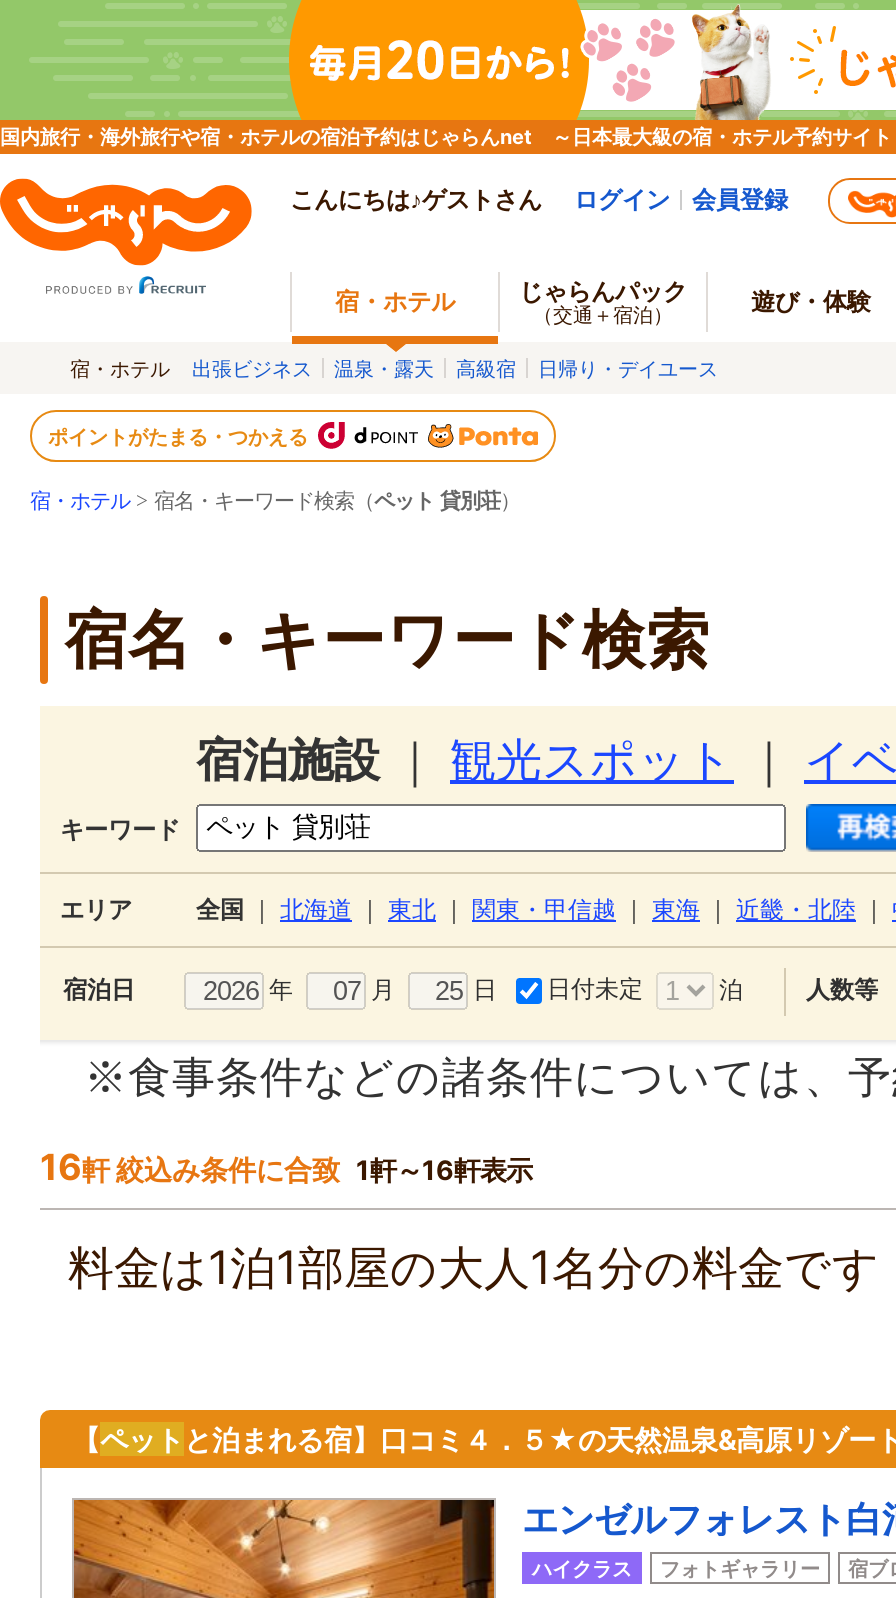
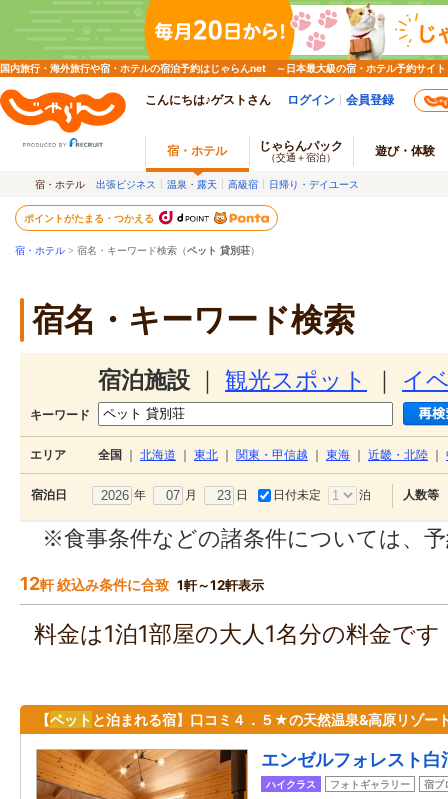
- 16軒 絞込み条件に合致 1軒～16軒表示
+ 12軒 絞込み条件に合致 1軒～12軒表示
